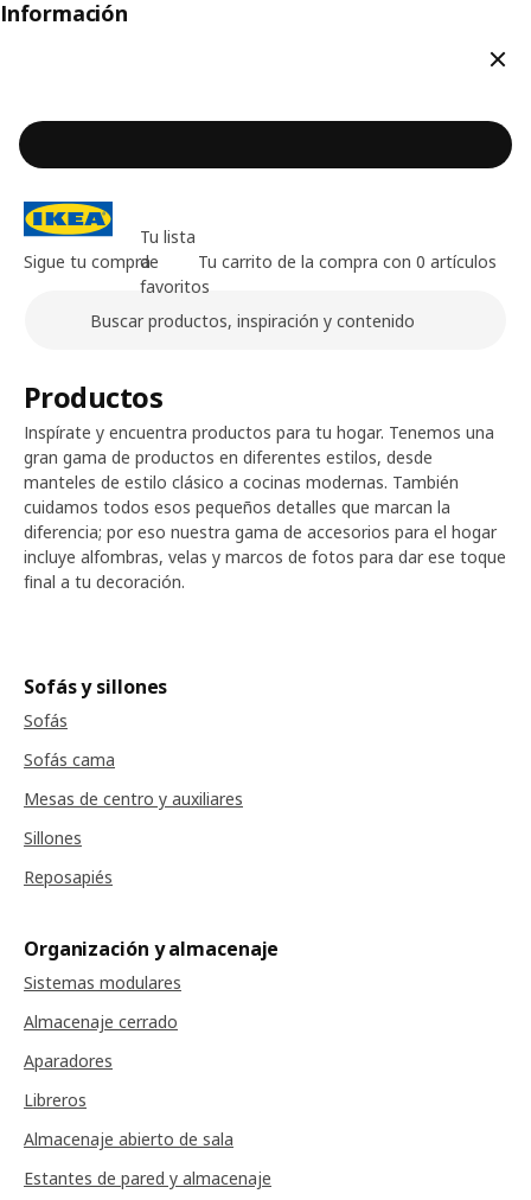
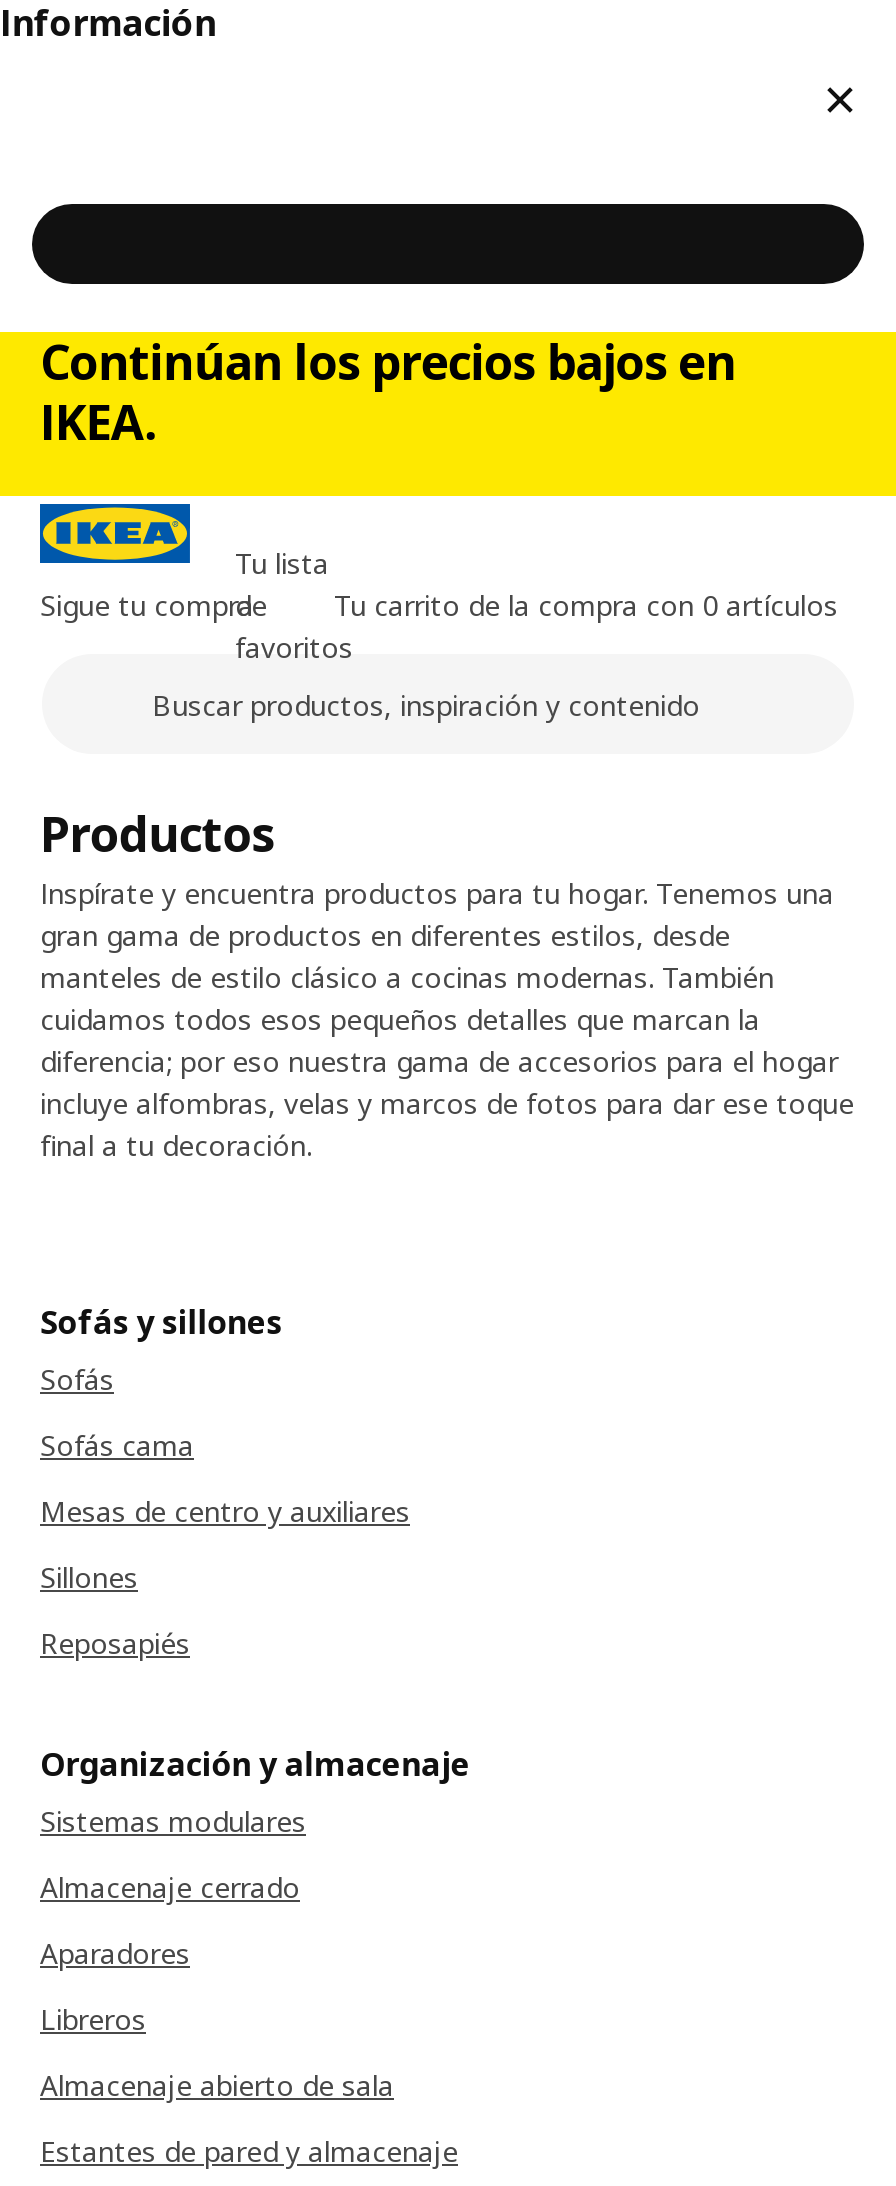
+ Continúan los precios bajos en
+ IKEA.
